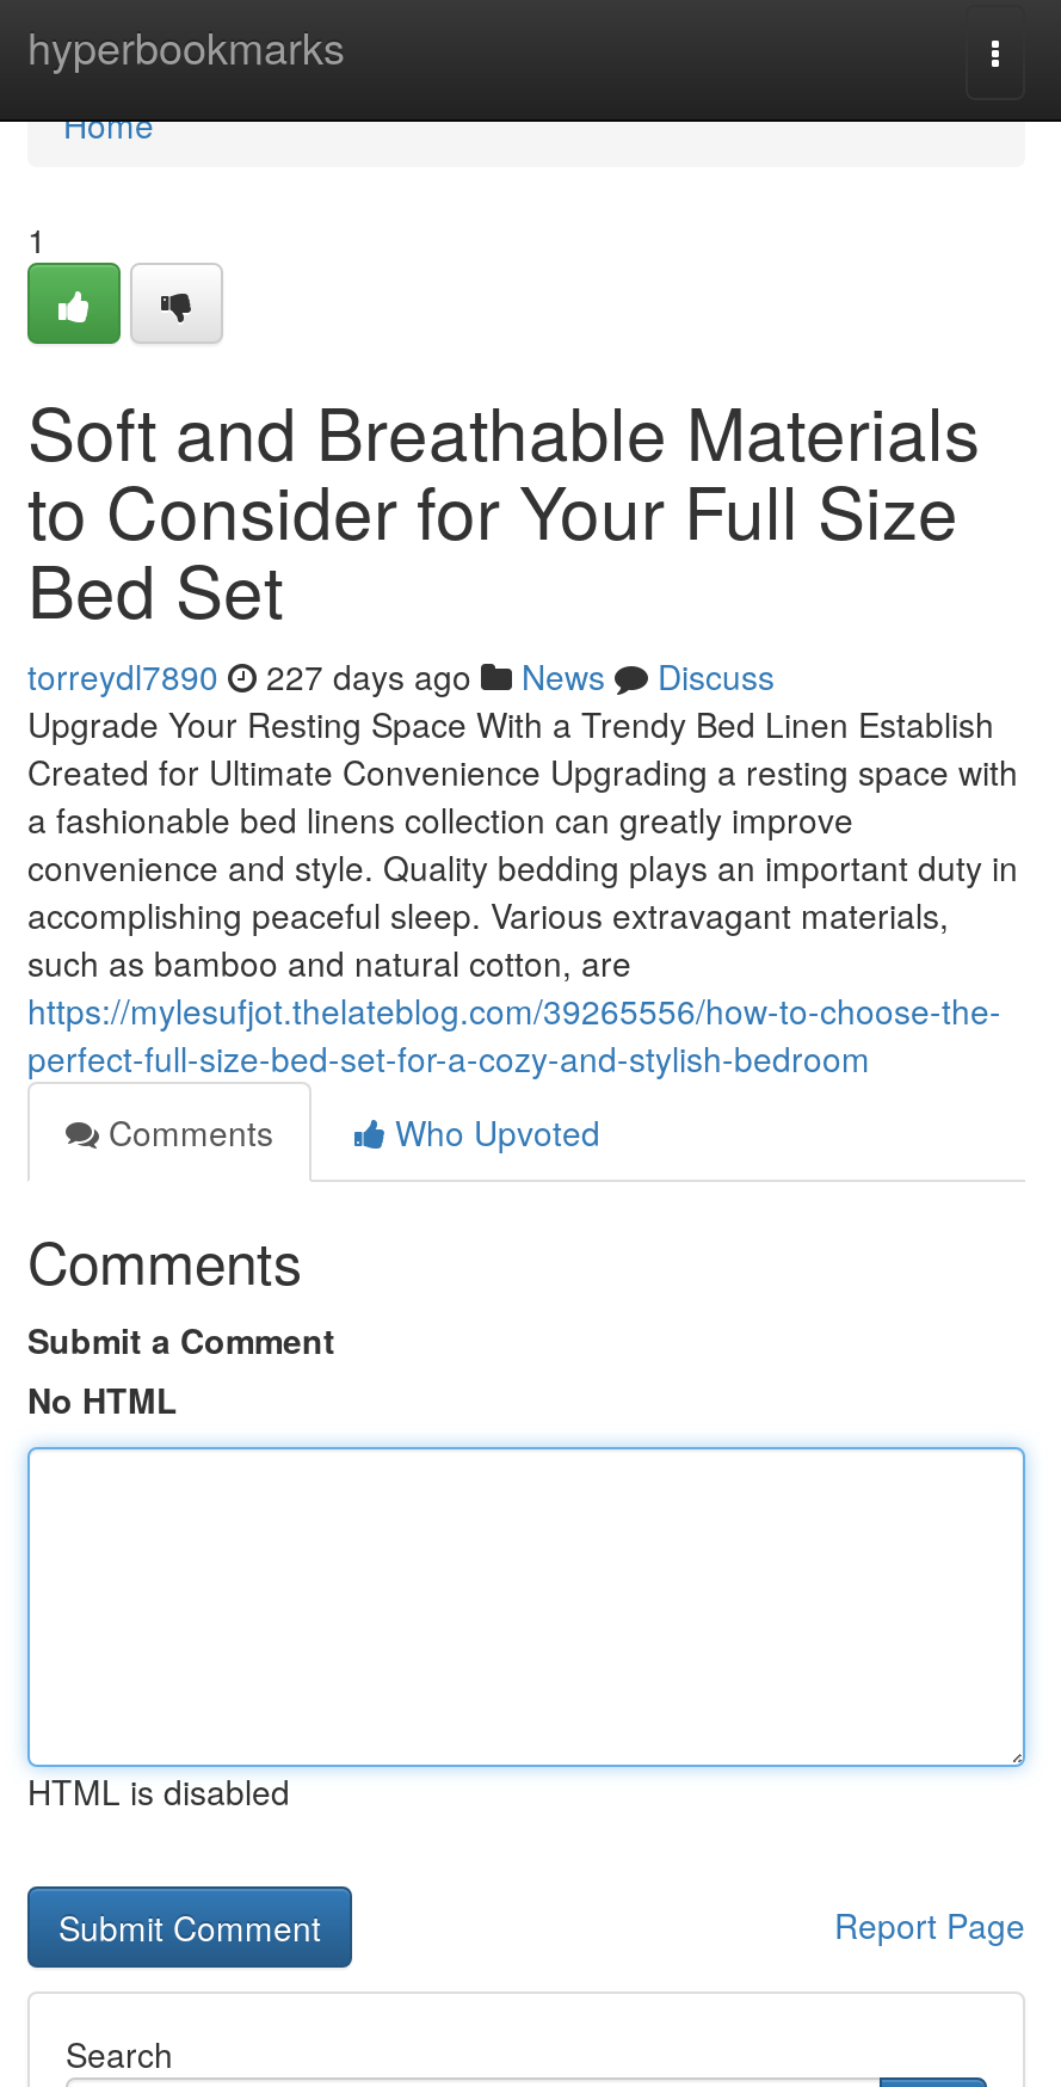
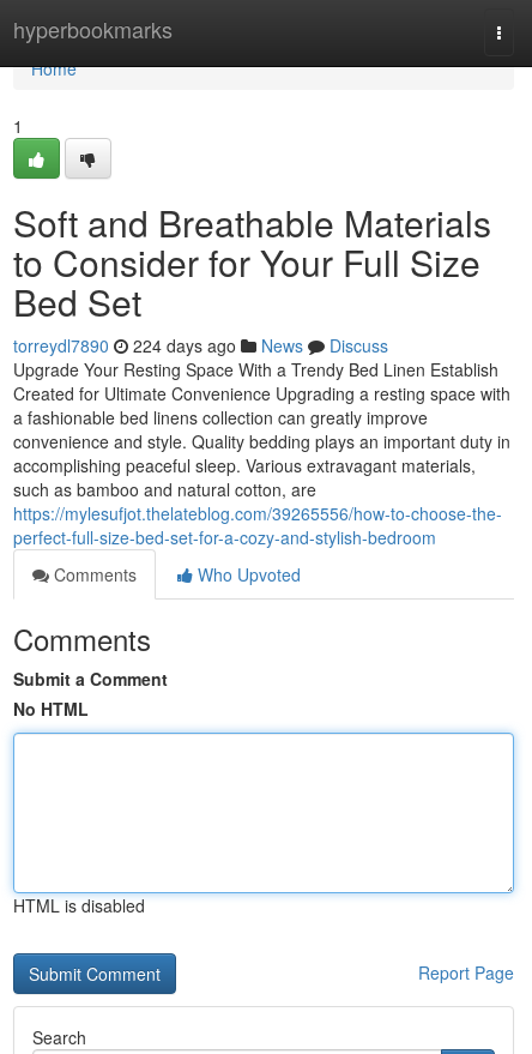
- torreydl7890 227 days ago News Discuss
+ torreydl7890 224 days ago News Discuss
